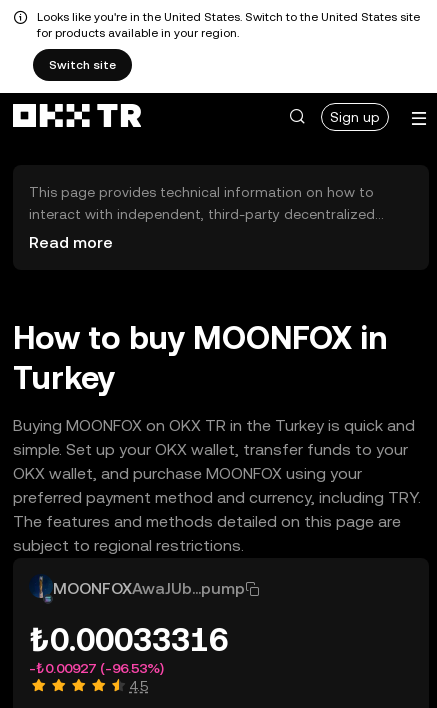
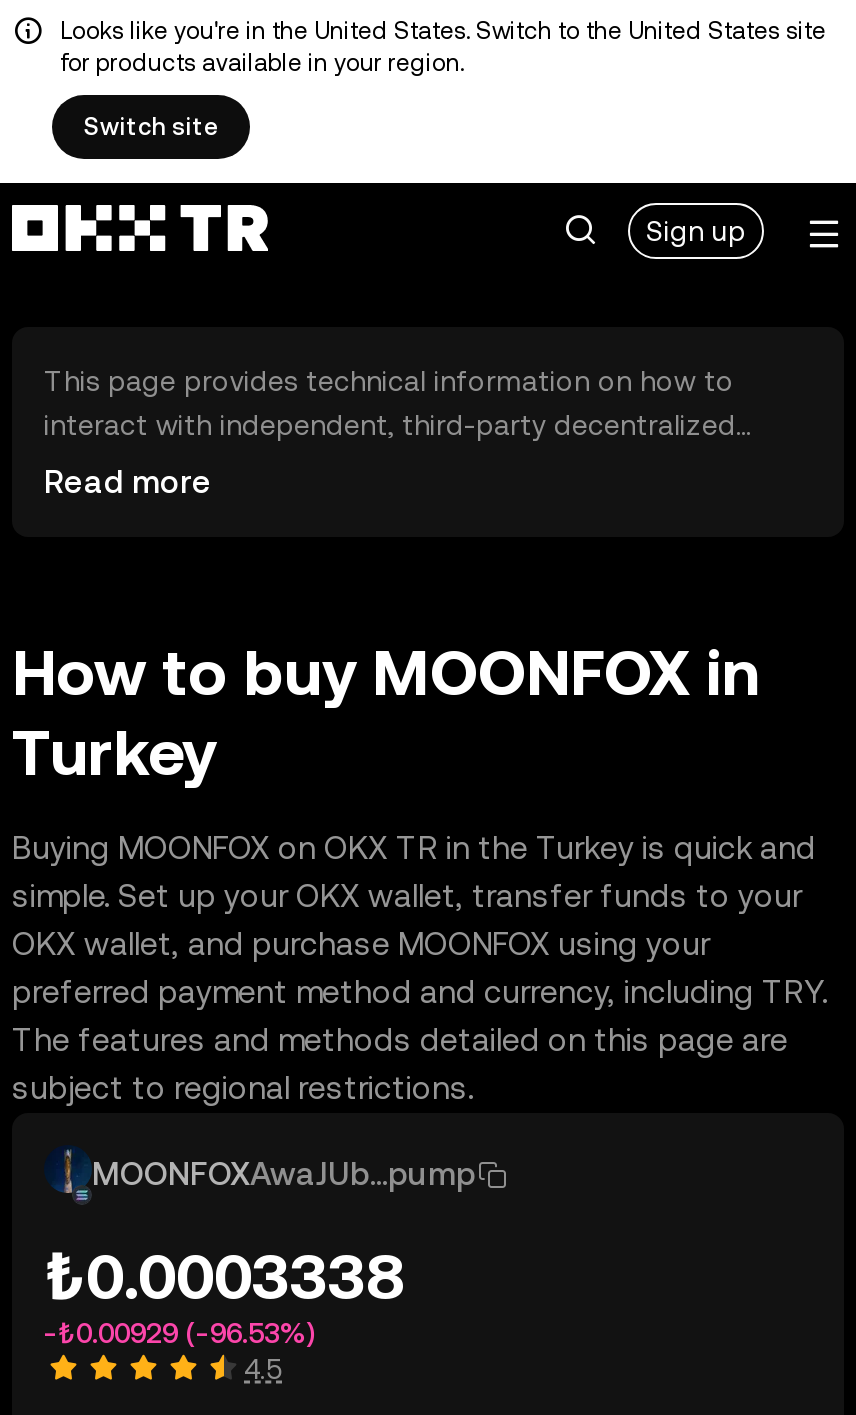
- ₺0.00033316
+ ₺0.0003338

- -₺0.00927 (-96.53%)
+ -₺0.00929 (-96.53%)
